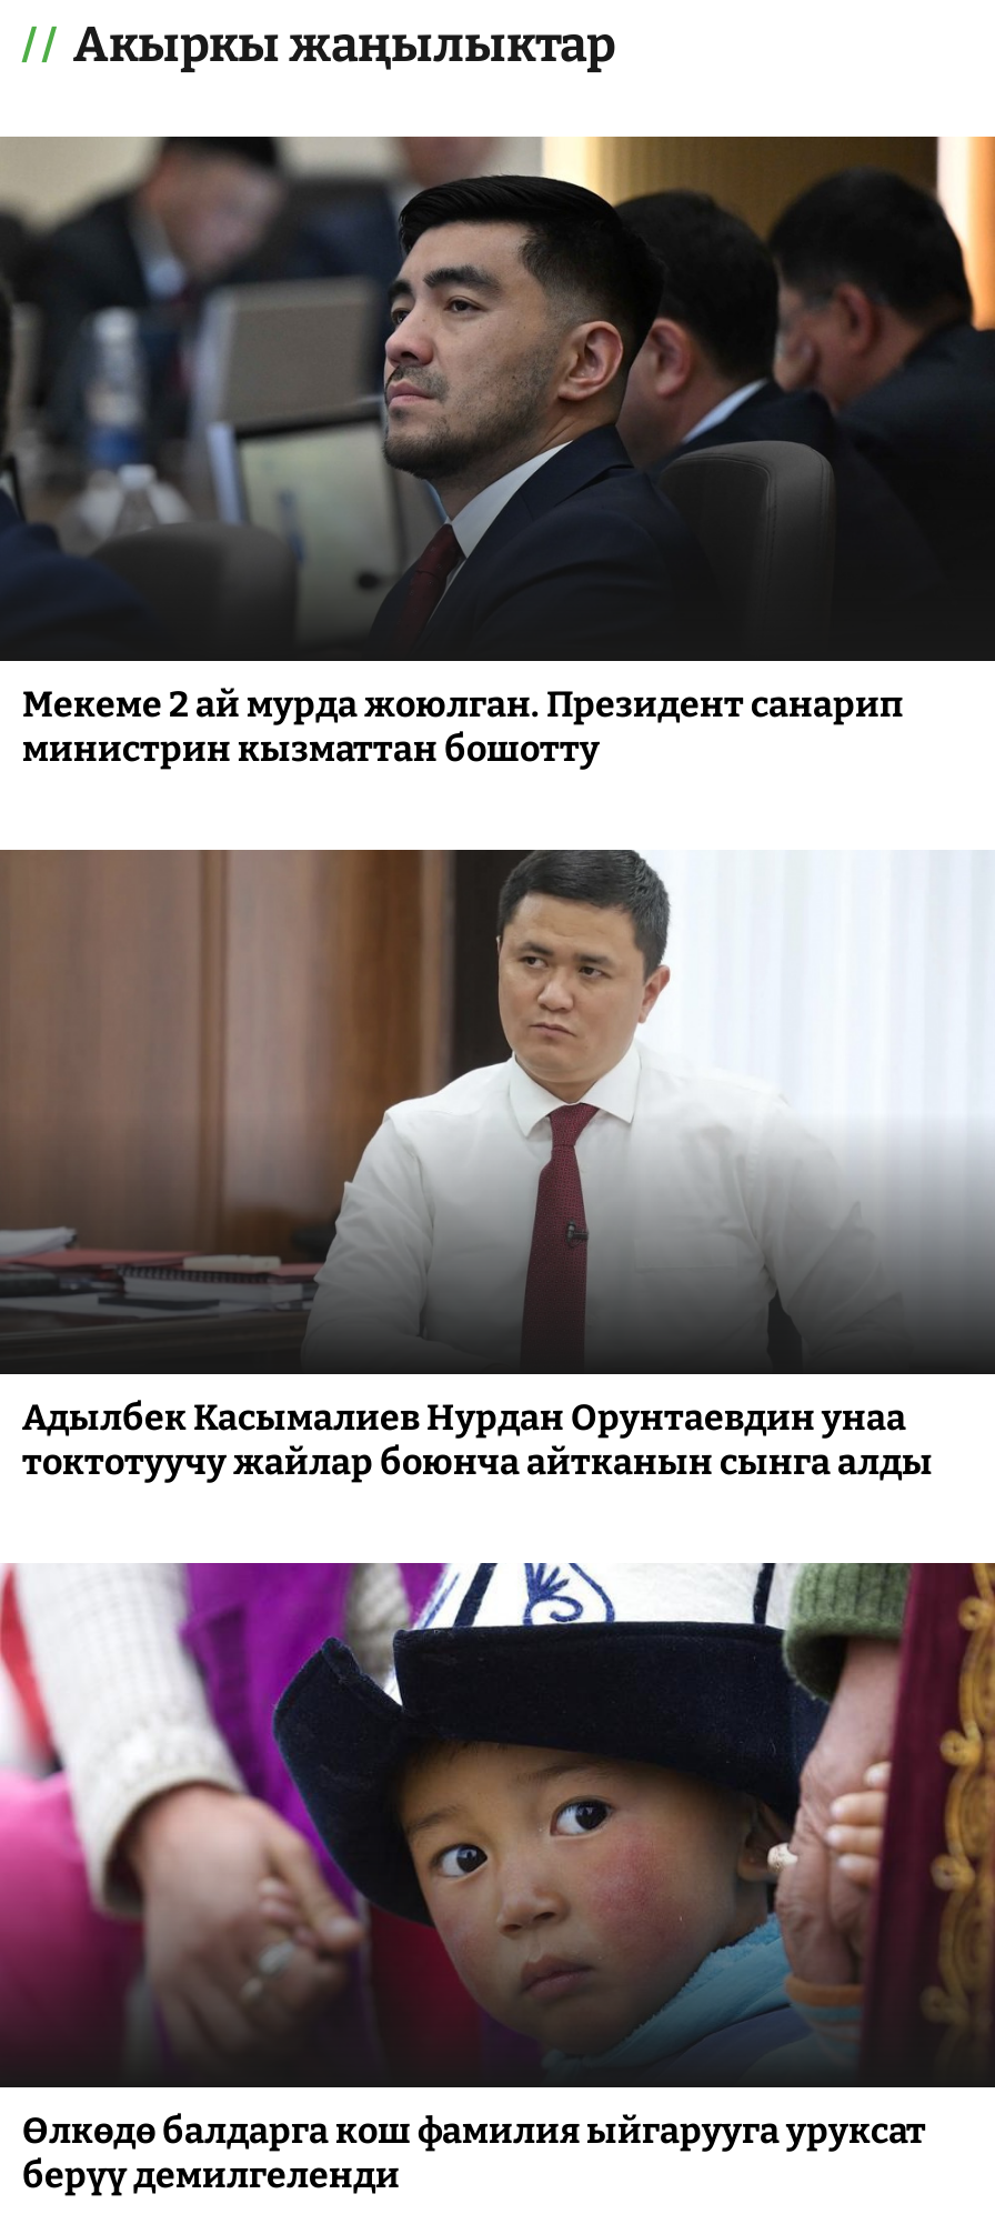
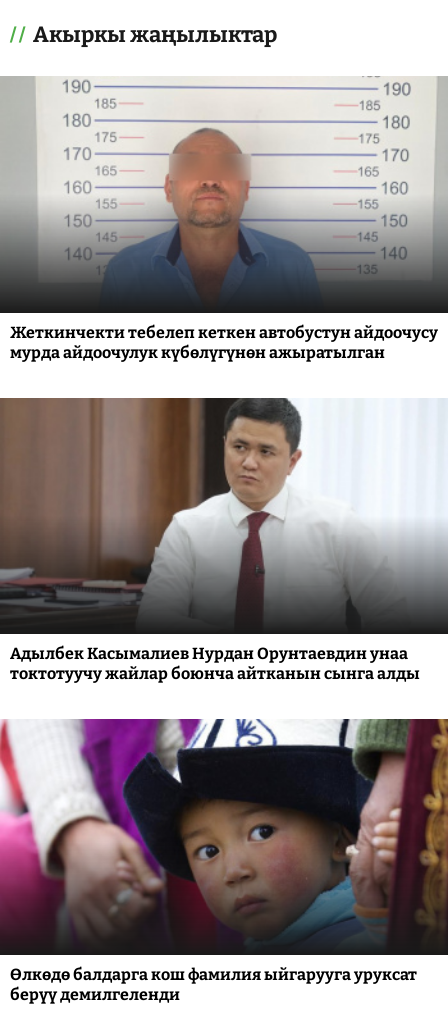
- [image]
- Мекеме 2 ай мурда жоюлган. Президент санарип
- министрин кызматтан бошотту
+ [image]
+ Жеткинчекти тебелеп кеткен автобустун айдоочусу
+ мурда айдоочулук күбөлүгүнөн ажыратылган
